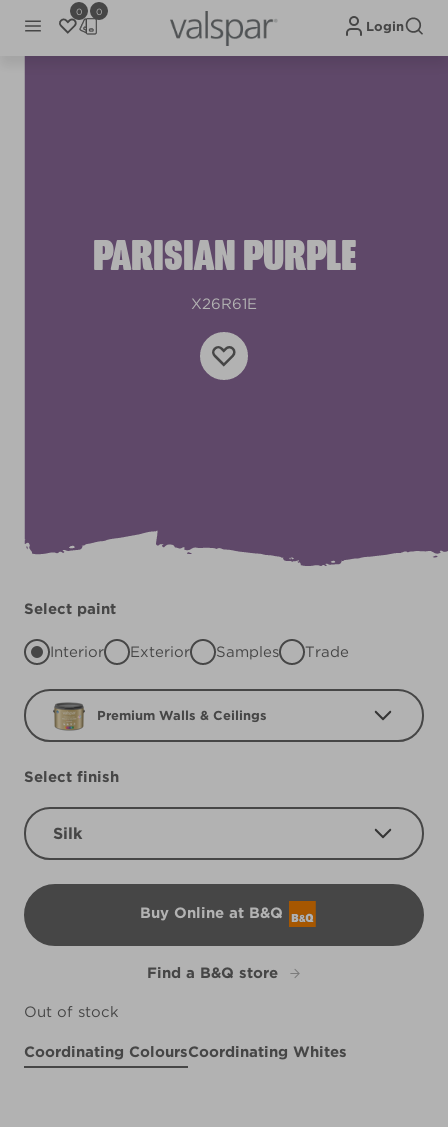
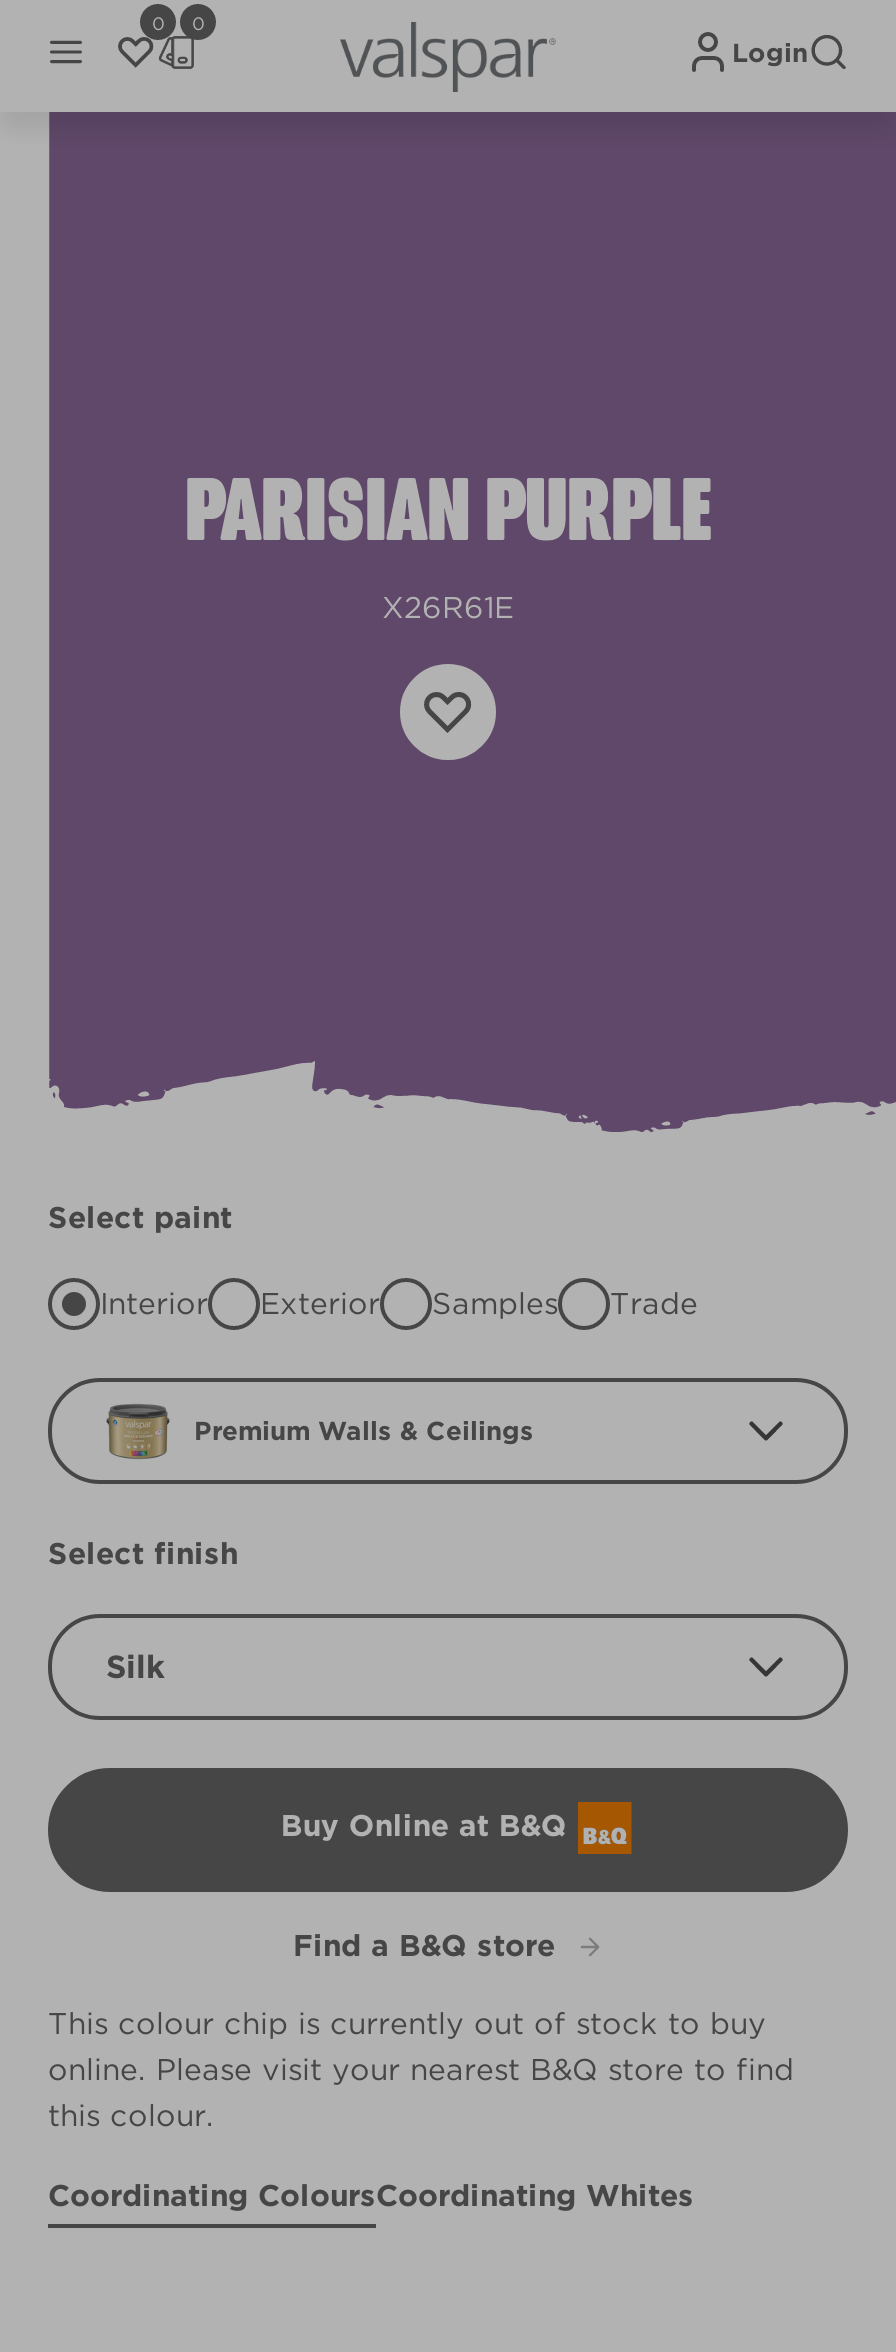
- Out of stock
+ This colour chip is currently out of stock to buy
+ online. Please visit your nearest B&Q store to find
+ this colour.
